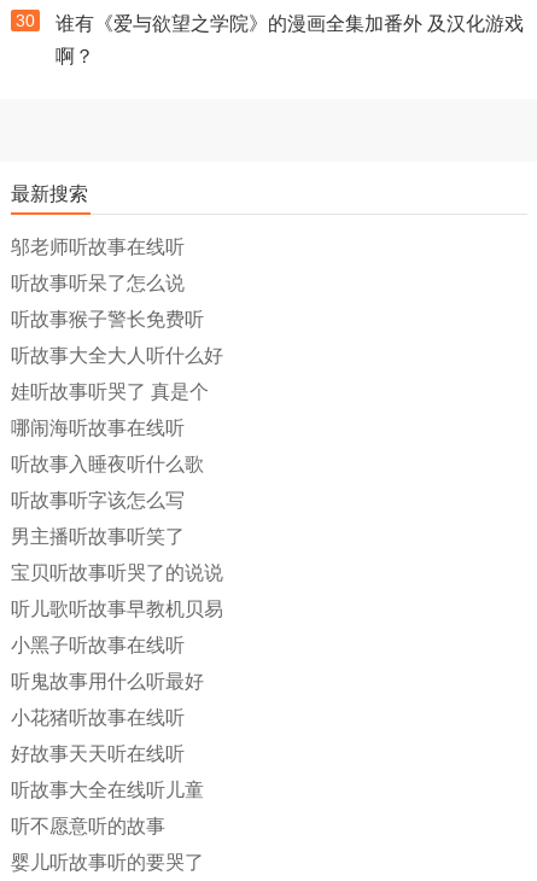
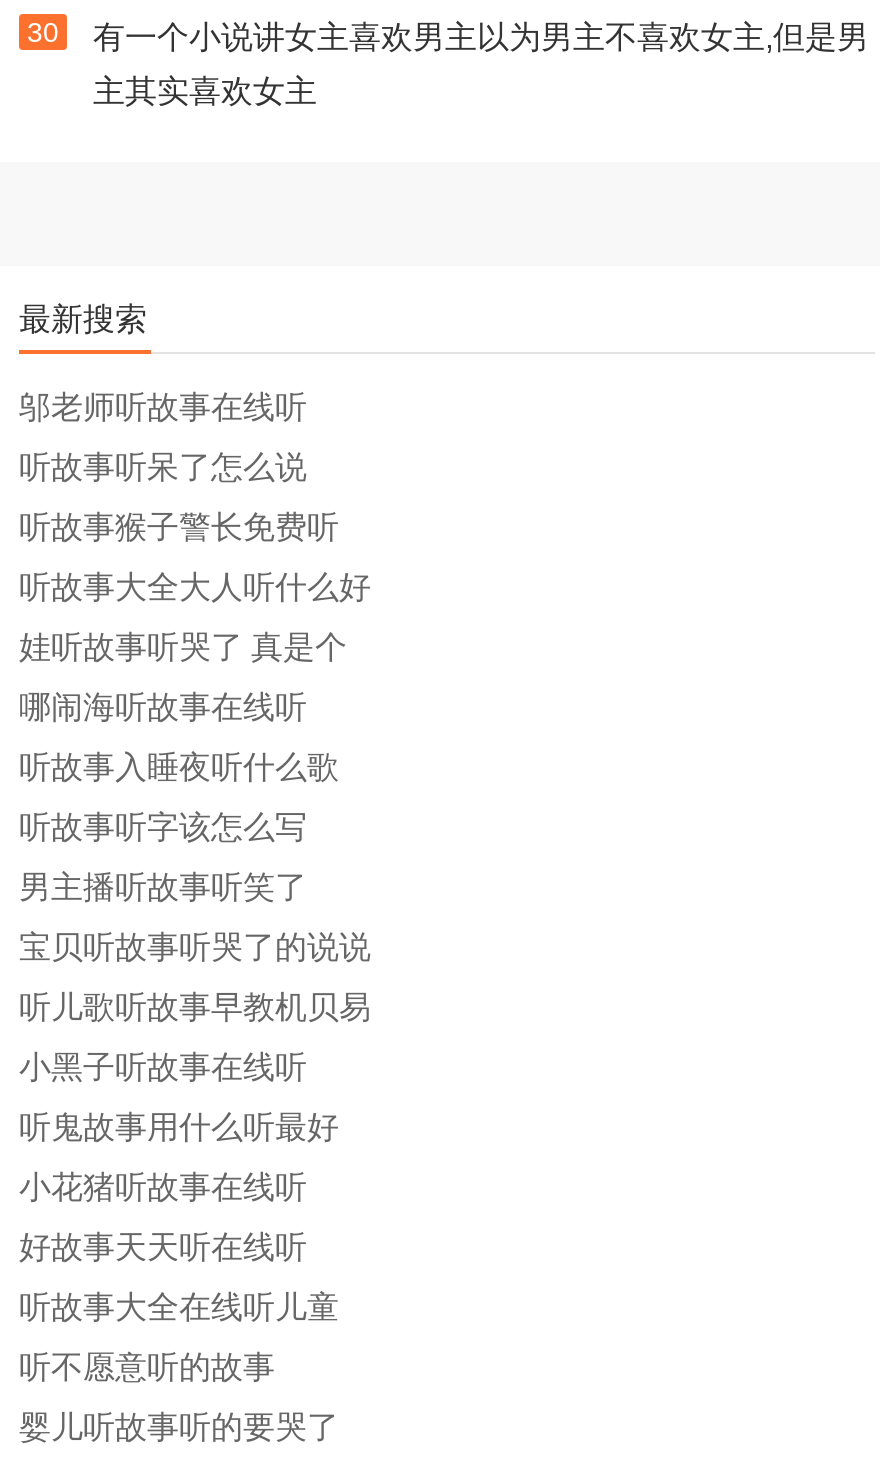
- 谁有《爱与欲望之学院》的漫画全集加番外 及汉化游戏
+ 有一个小说讲女主喜欢男主以为男主不喜欢女主,但是男

- 啊？
+ 主其实喜欢女主
